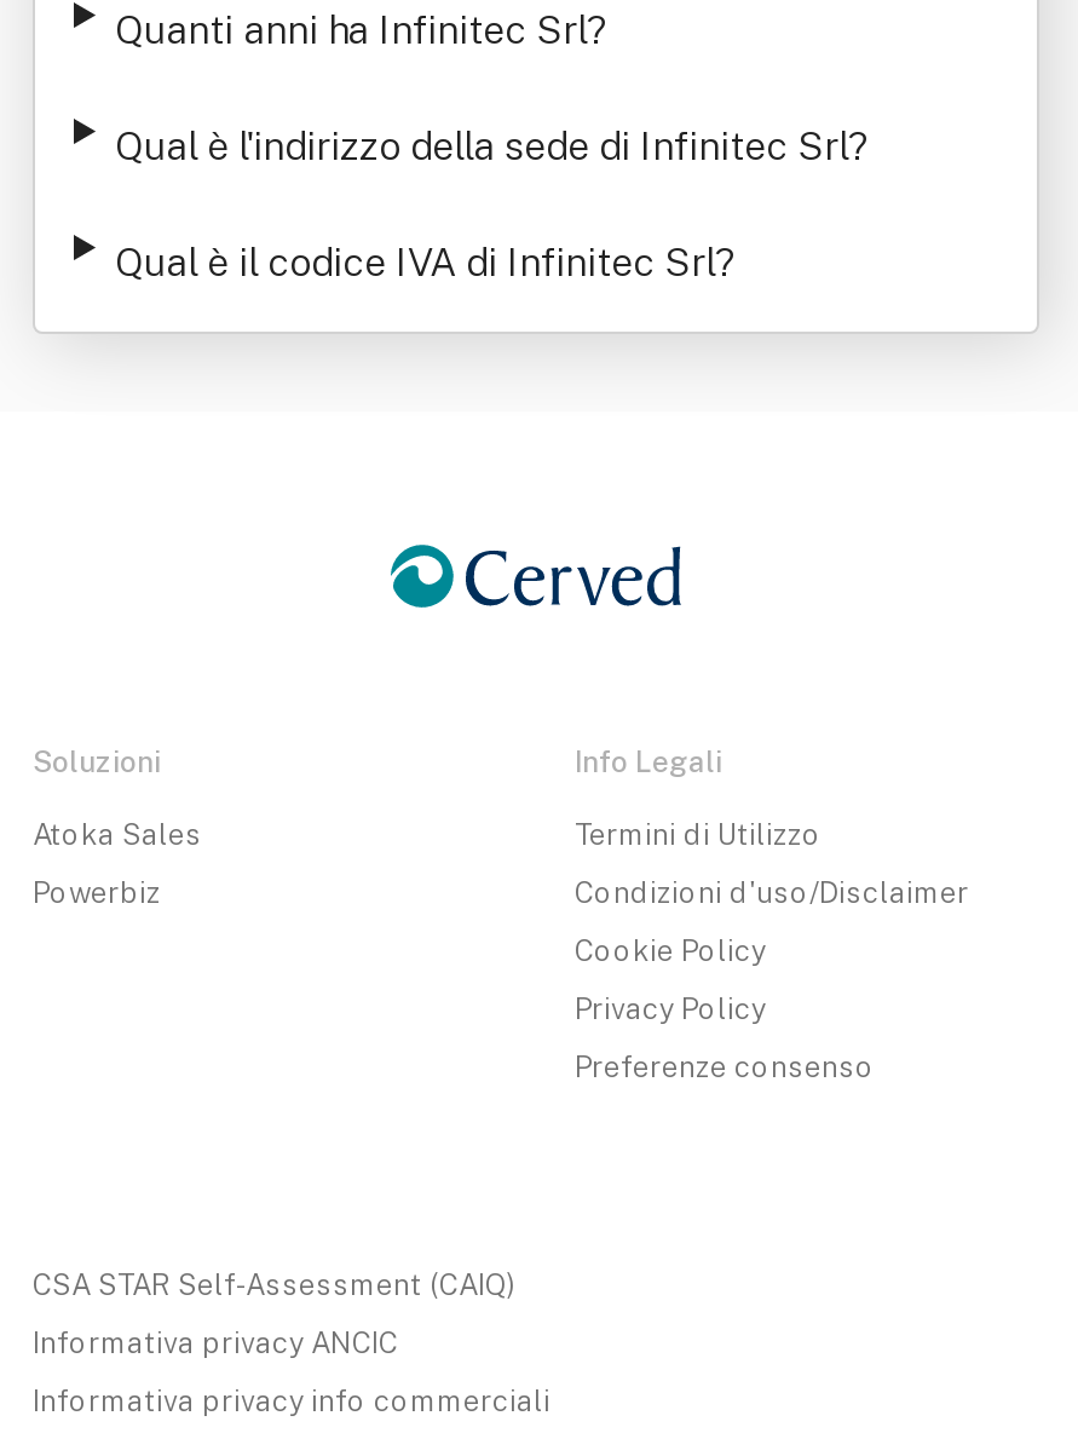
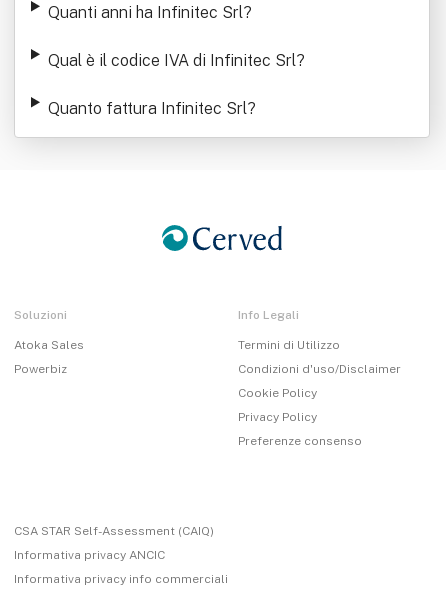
- Qual è l'indirizzo della sede di Infinitec Srl?

moved up: Qual è il codice IVA di Infinitec Srl?

+ Quanto fattura Infinitec Srl?
